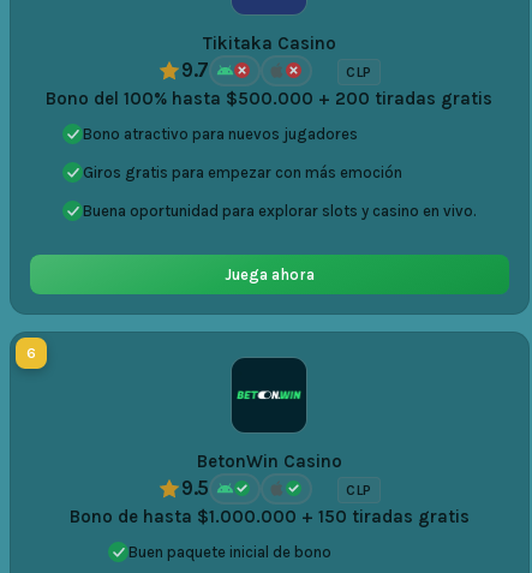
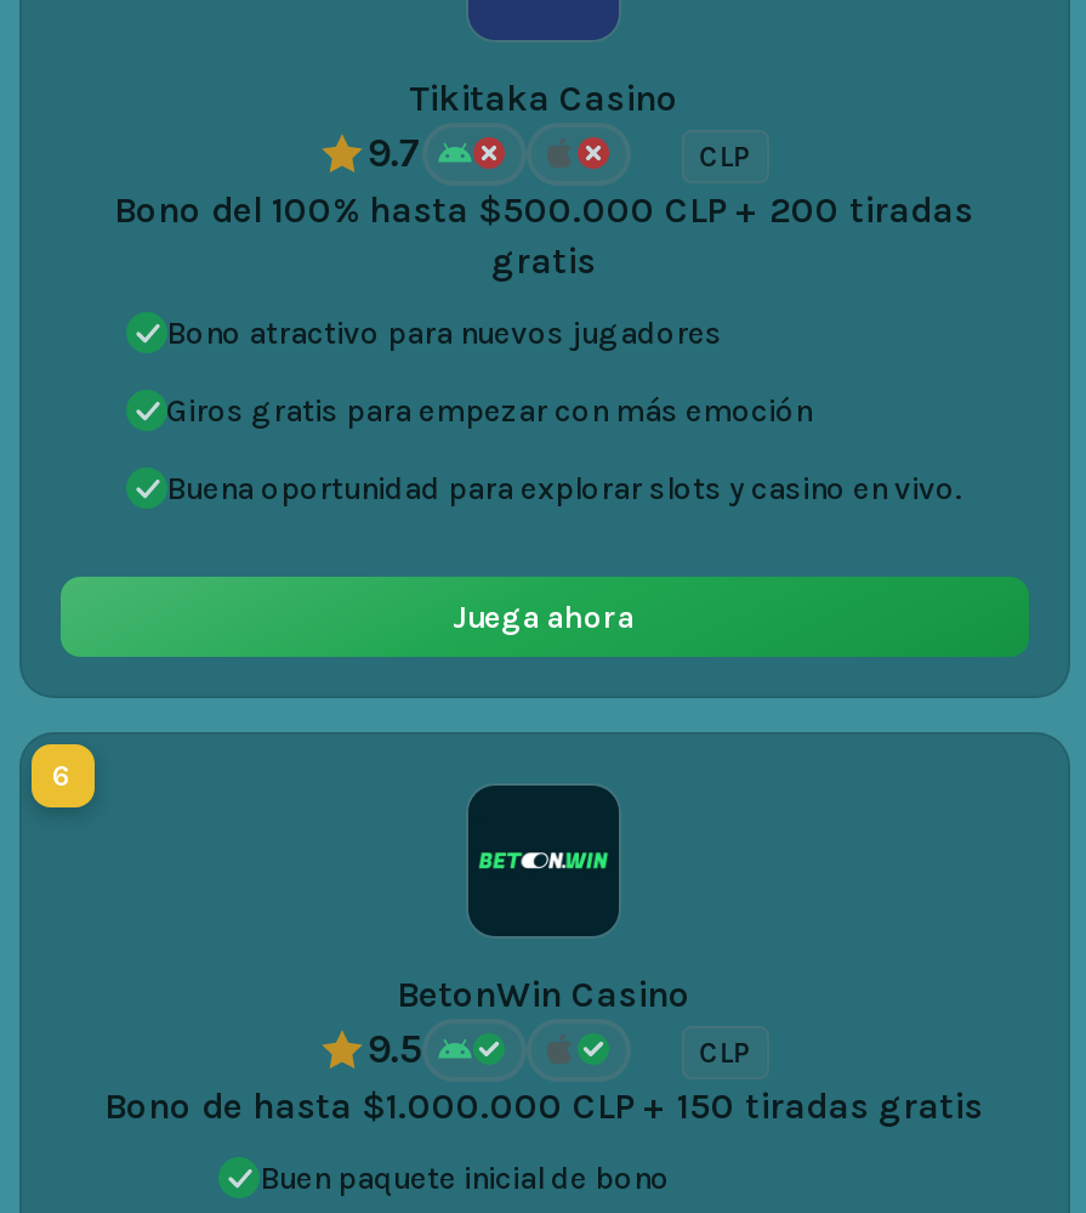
- Bono del 100% hasta $500.000 + 200 tiradas gratis
+ Bono del 100% hasta $500.000 CLP + 200 tiradas
+ gratis

- Bono de hasta $1.000.000 + 150 tiradas gratis
+ Bono de hasta $1.000.000 CLP + 150 tiradas gratis
